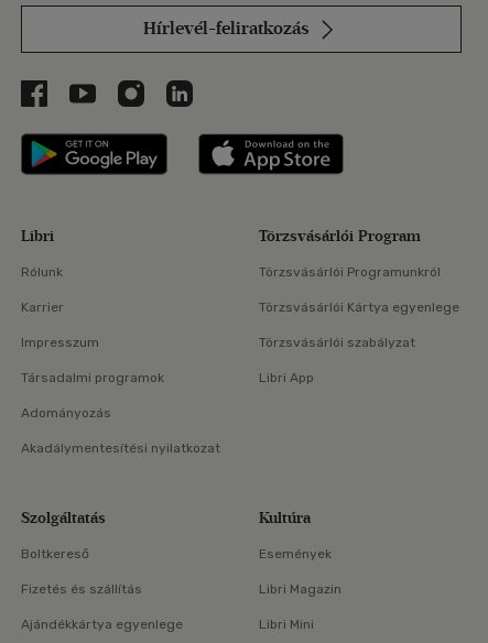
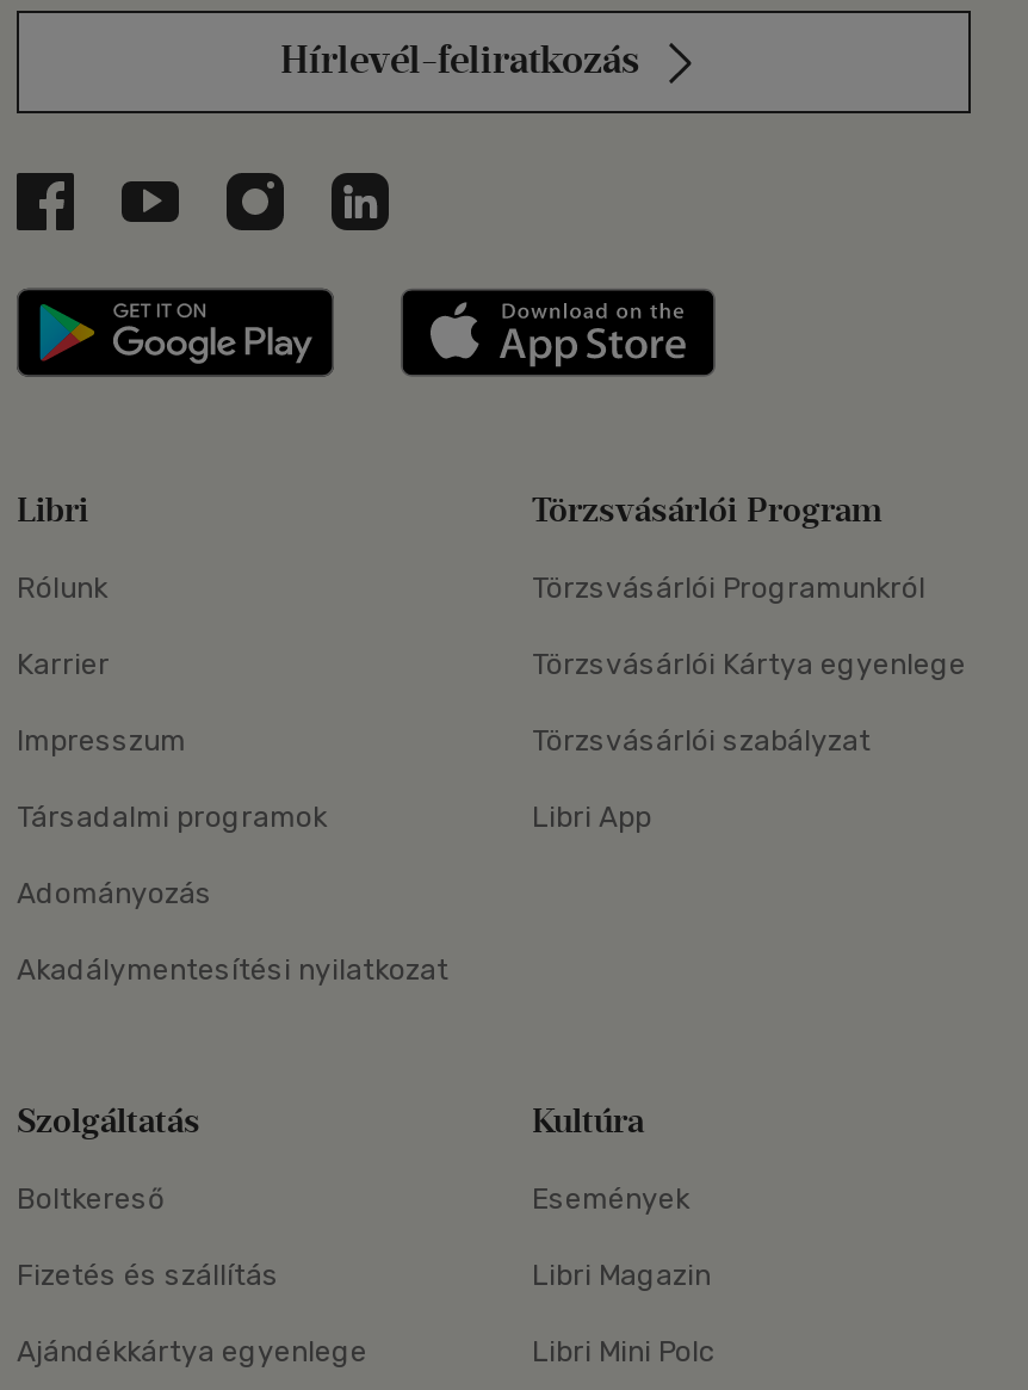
- Libri Mini
+ Libri Mini Polc
